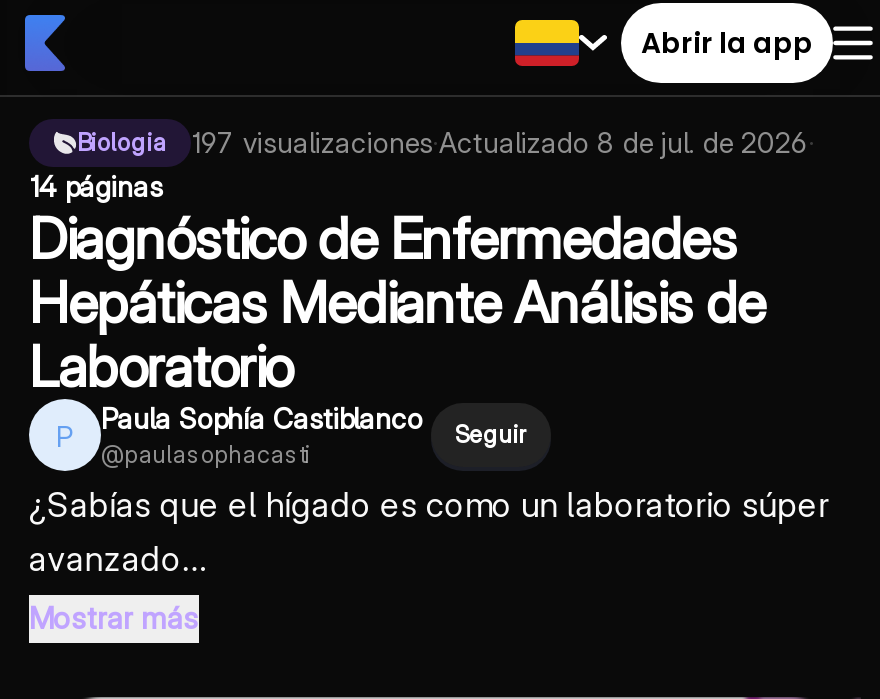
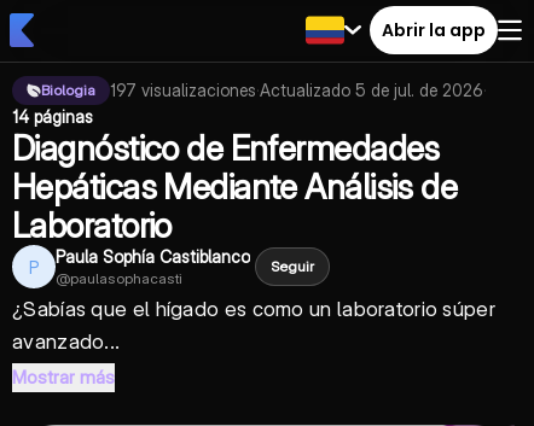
- 197 visualizaciones·Actualizado 8 de jul. de 2026 ·
+ 197 visualizaciones·Actualizado 5 de jul. de 2026 ·
